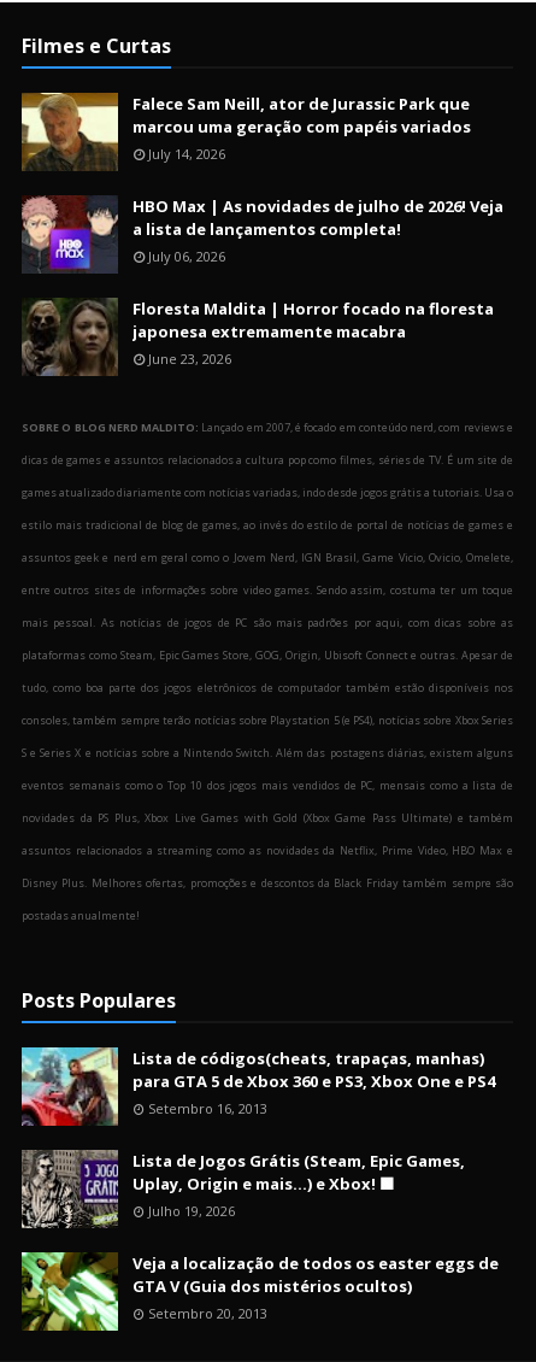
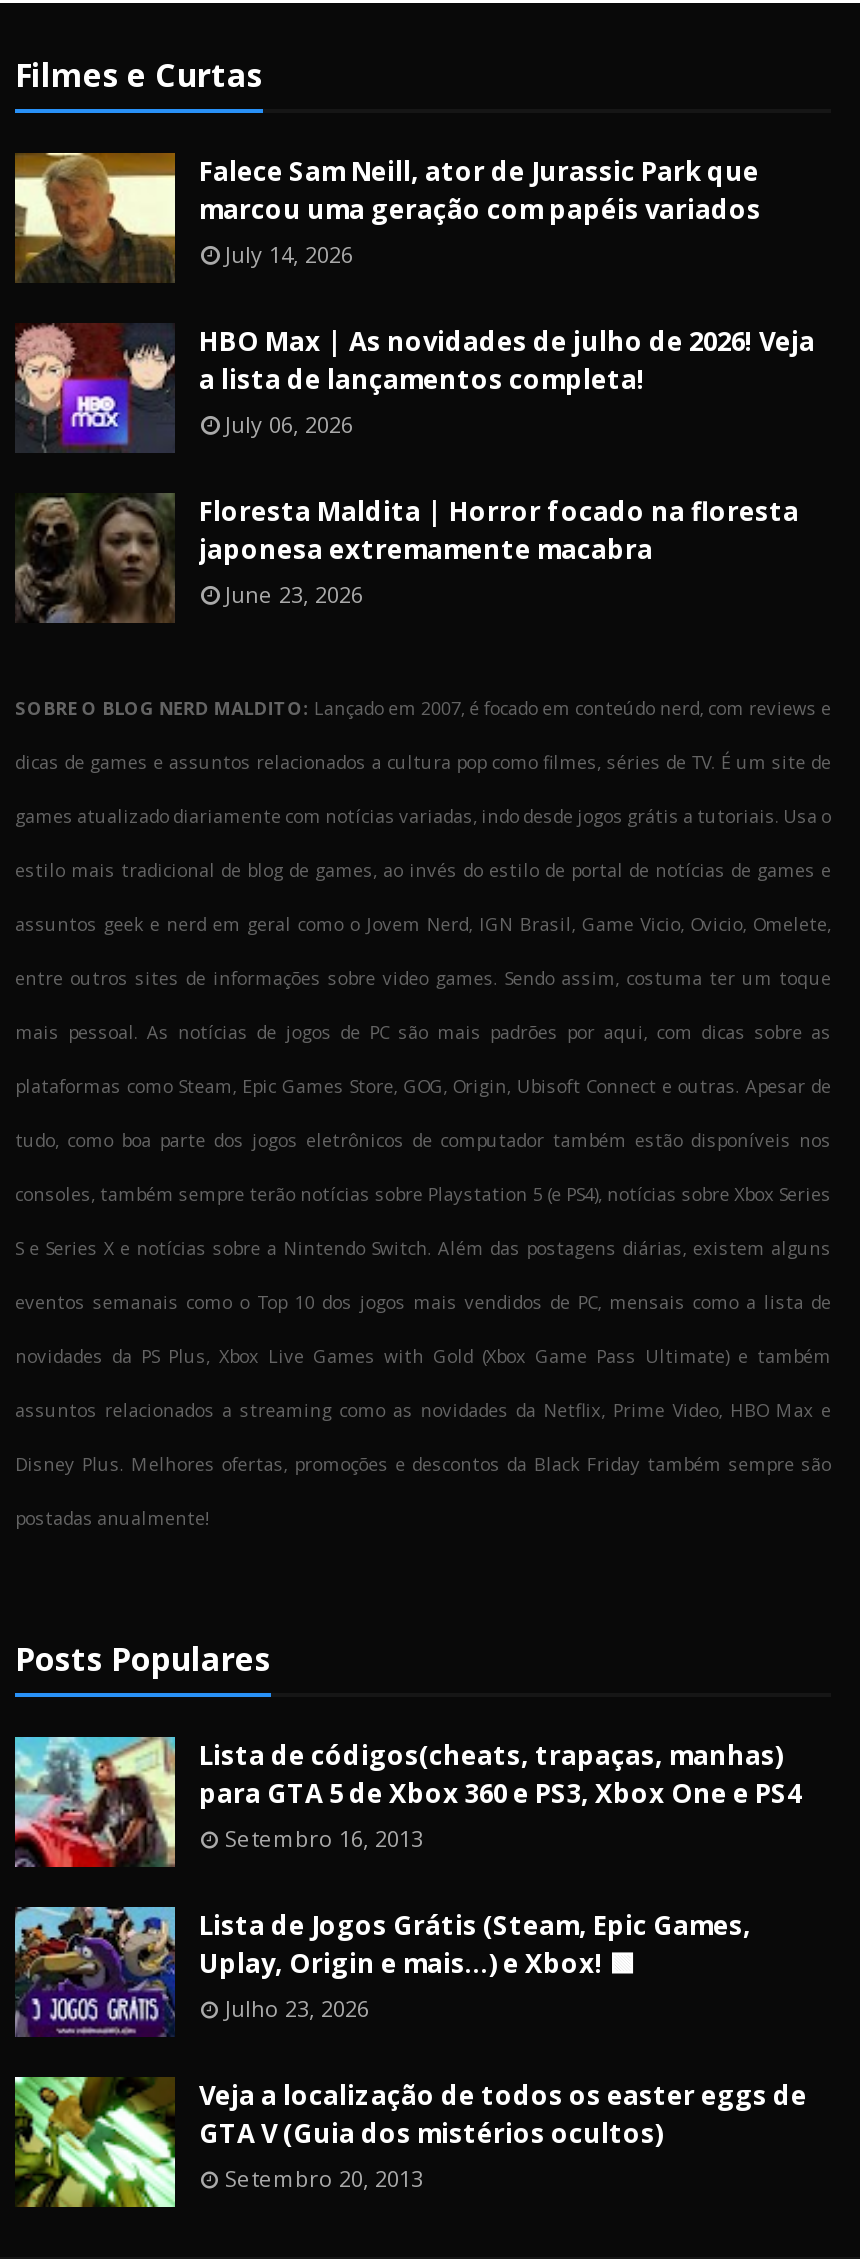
- [image]
- Julho 19, 2026
+ [image]
+ Julho 23, 2026
